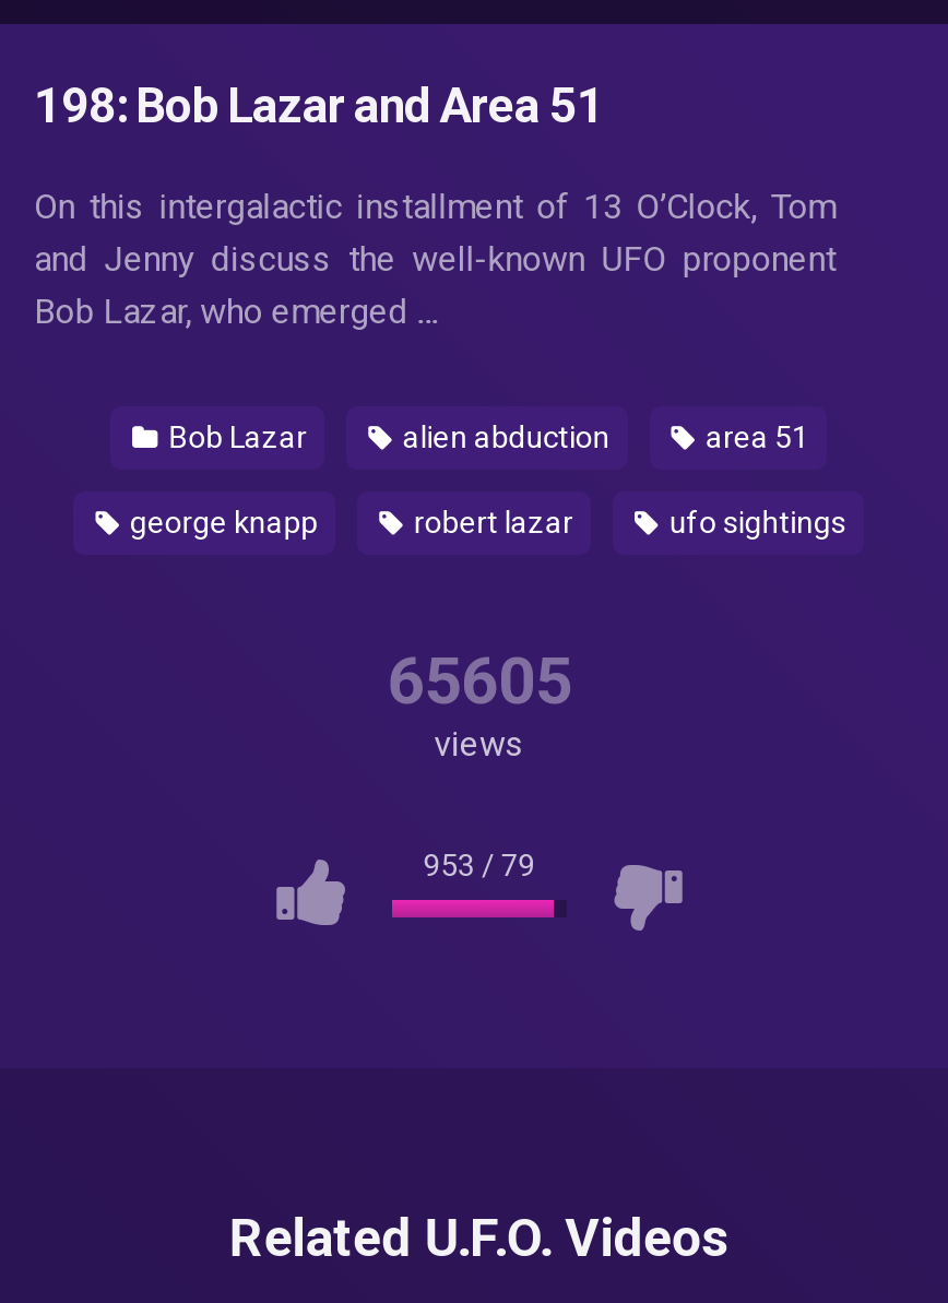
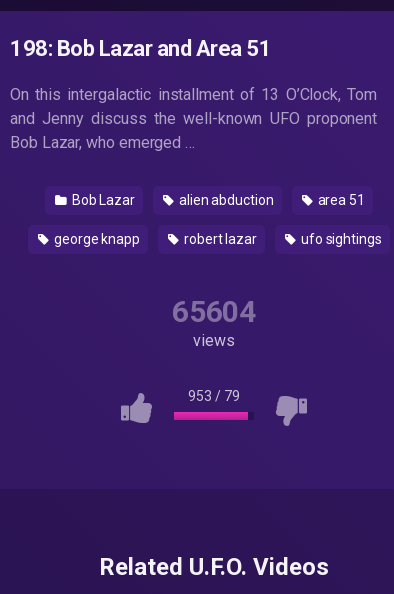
- 65605
+ 65604
